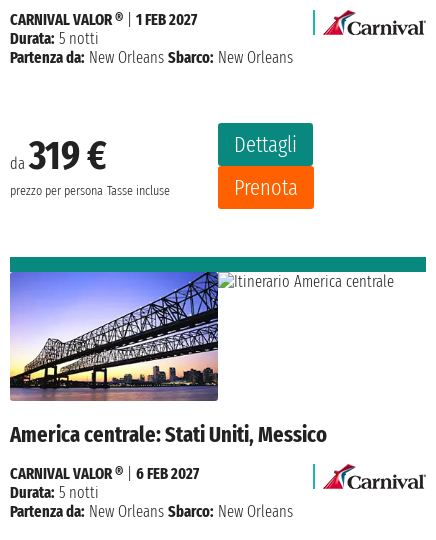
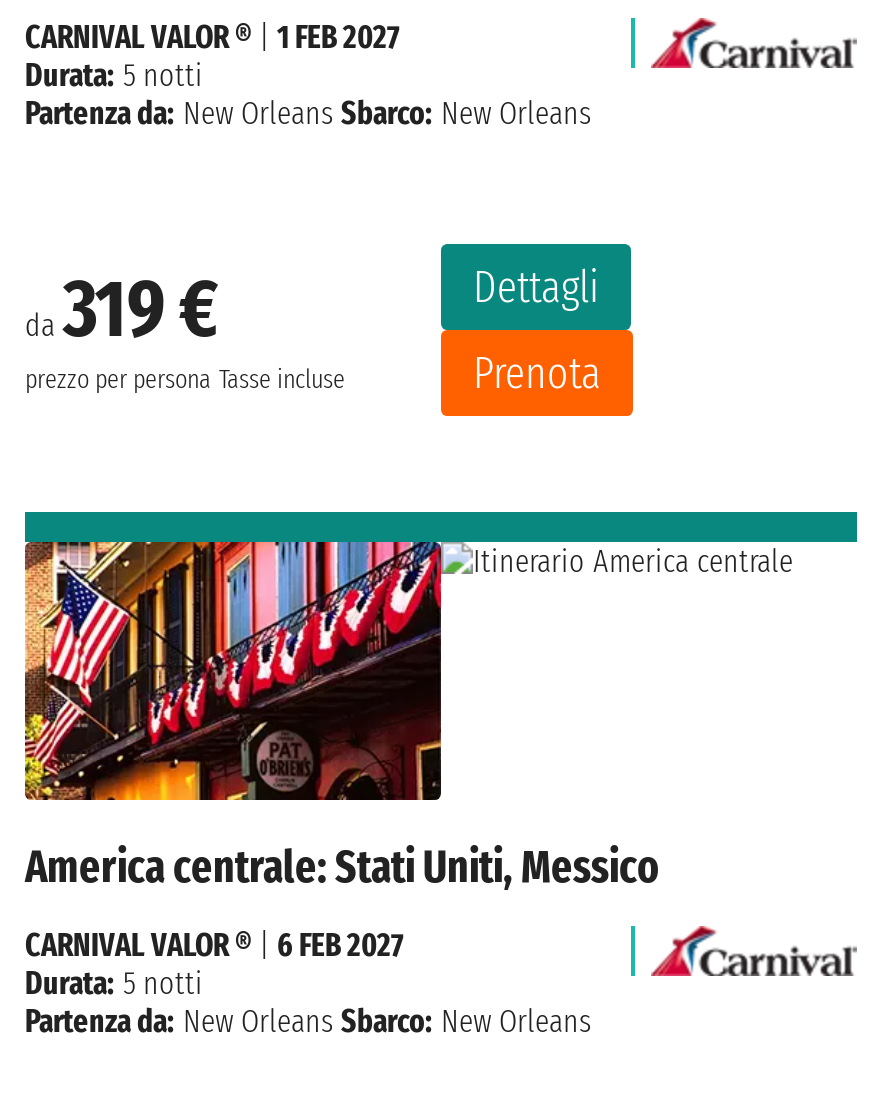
- [image]
+ [image]
